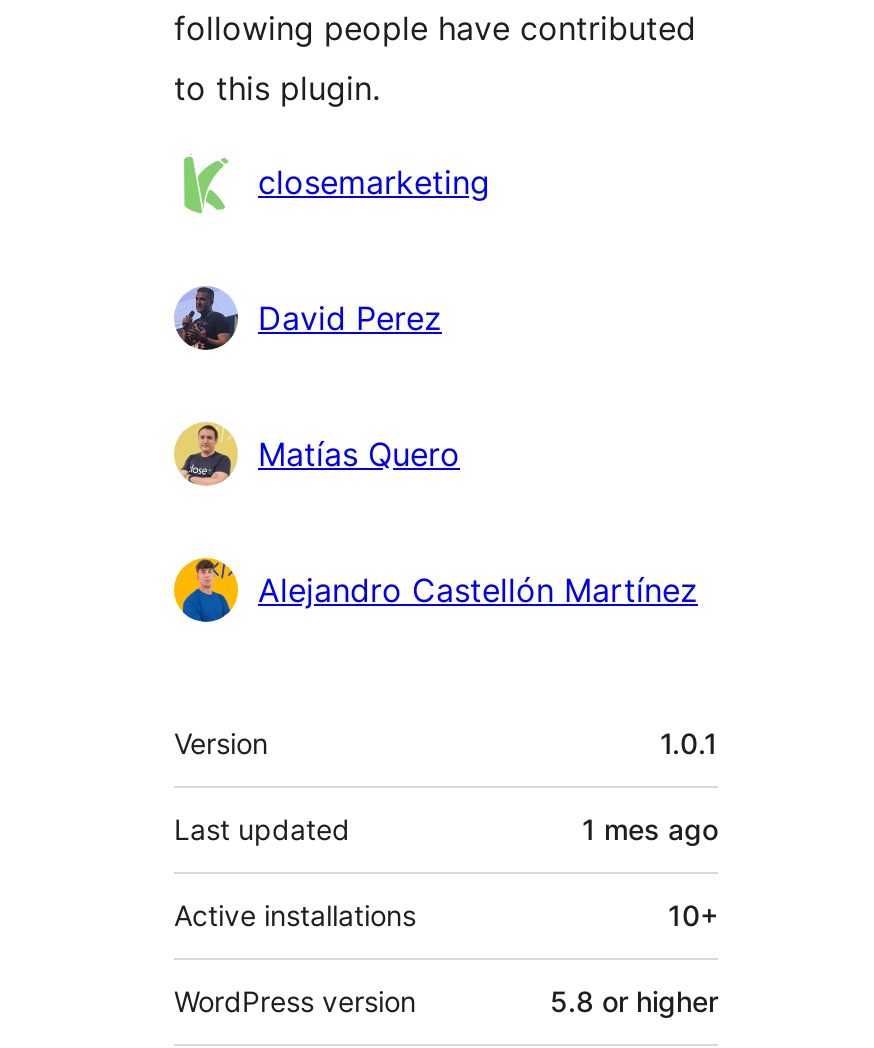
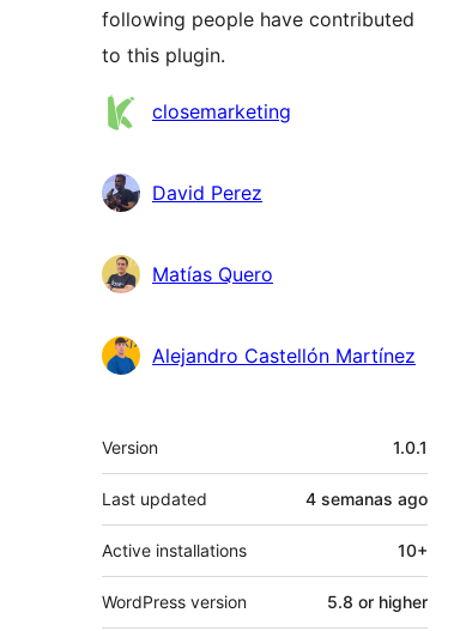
- 1 mes ago
+ 4 semanas ago
